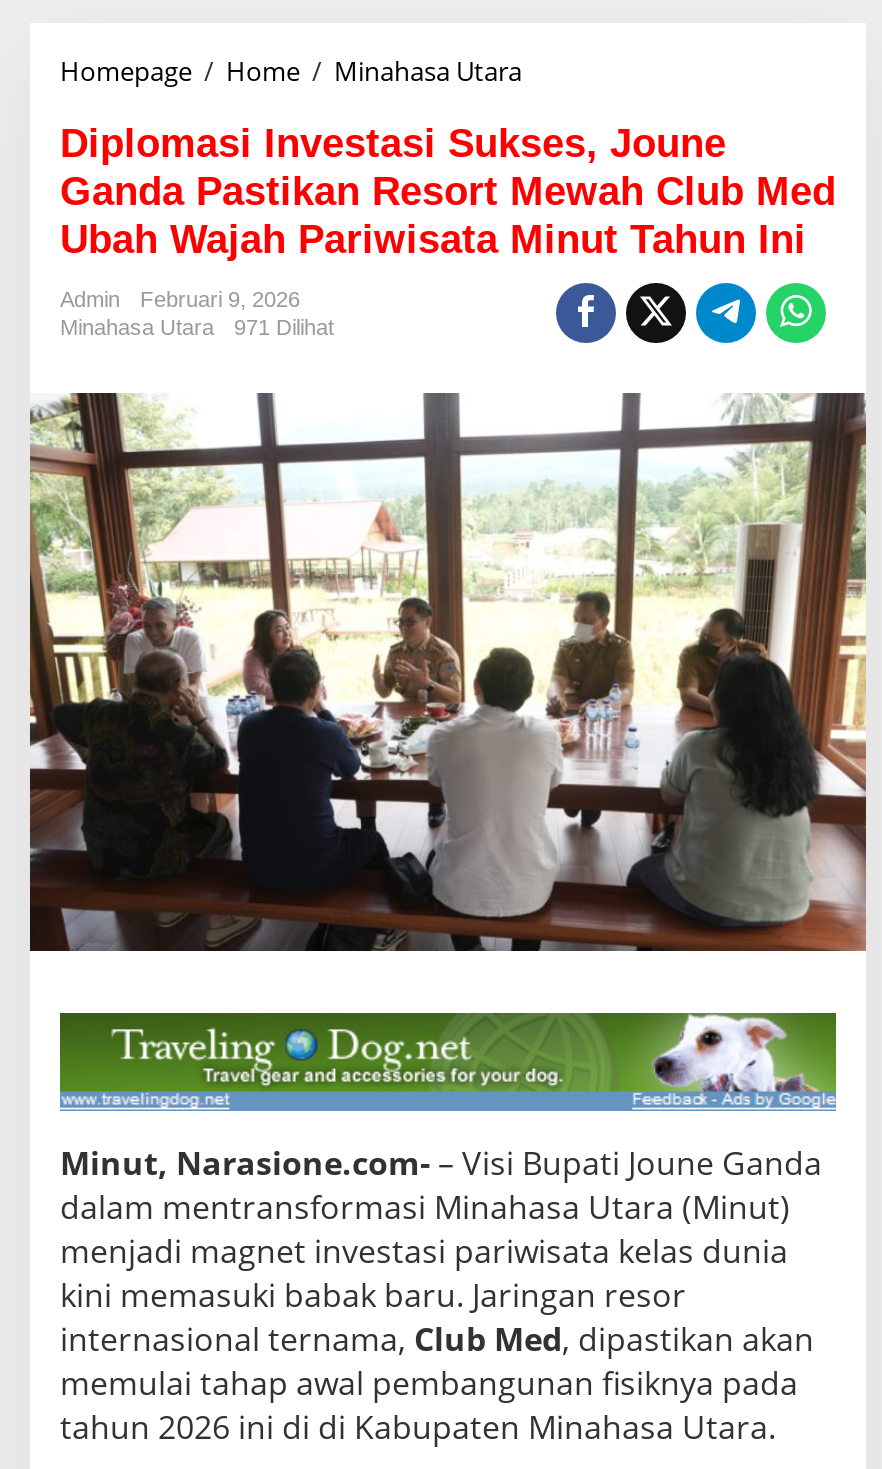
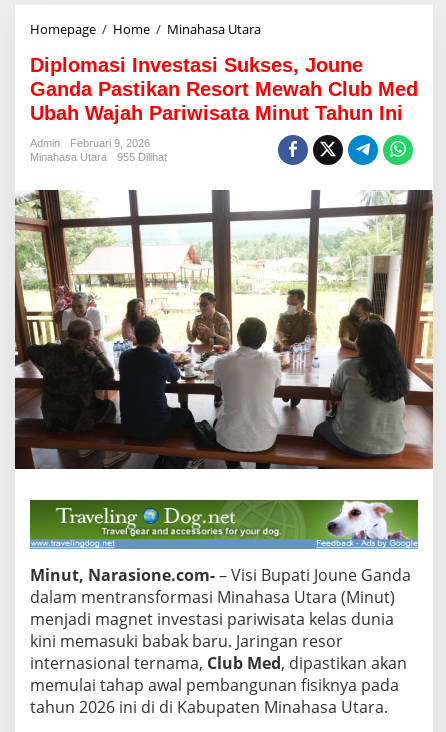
- Minahasa Utara 971 Dilihat
+ Minahasa Utara 955 Dilihat
